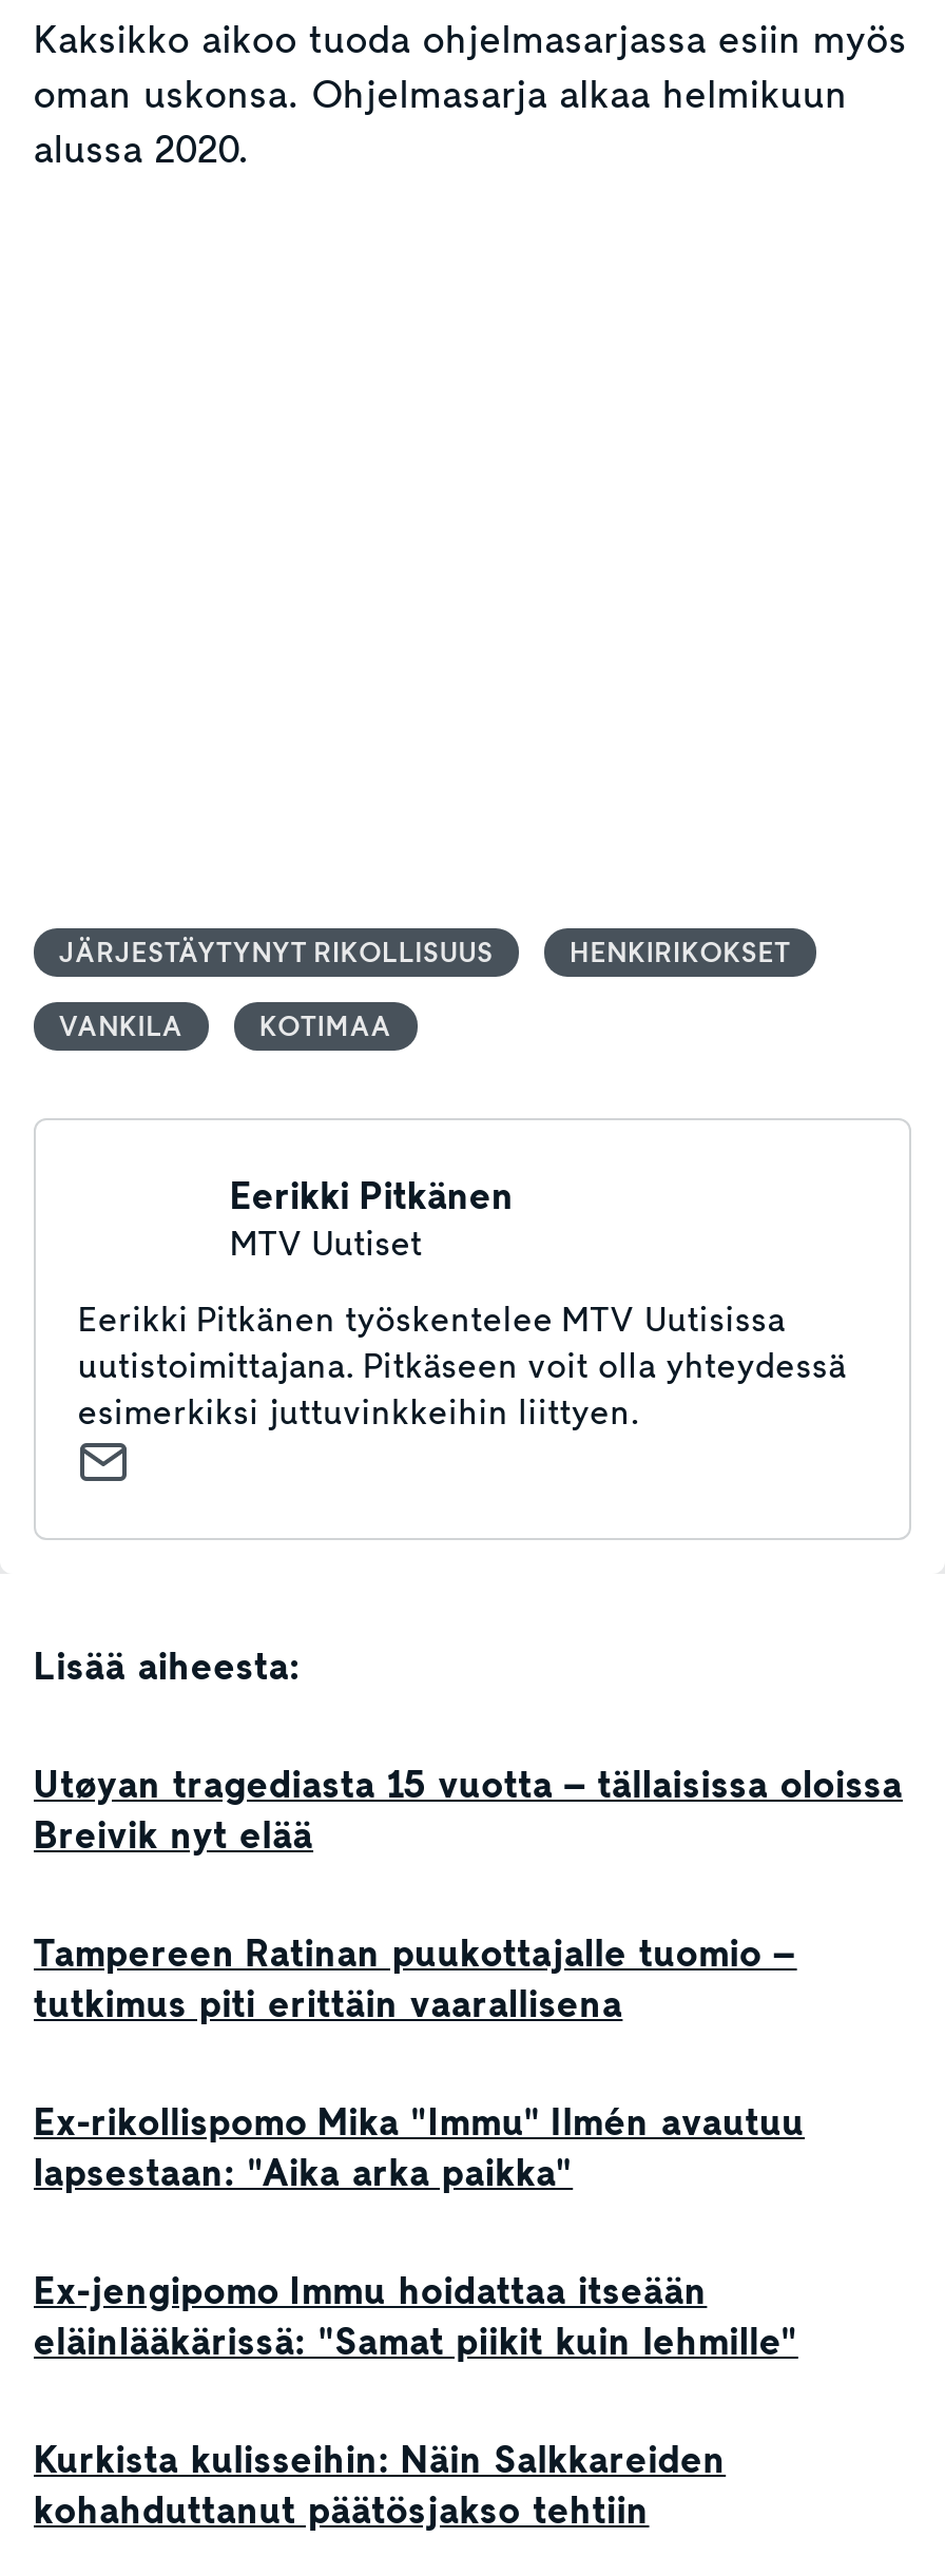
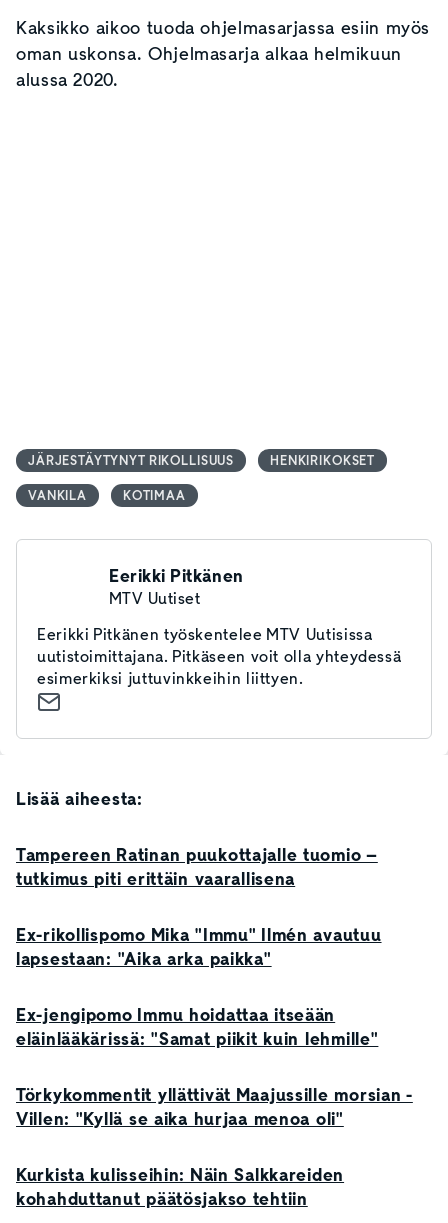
- Utøyan tragediasta 15 vuotta – tällaisissa oloissa
- Breivik nyt elää

moved up: Tampereen Ratinan puukottajalle tuomio – | tutkimus piti erittäin vaarallisena | Ex-rikollispomo Mika "Immu" Ilmén avautuu | lapsestaan: "Aika arka paikka" | Ex-jengipomo Immu hoidattaa itseään | eläinlääkärissä: "Samat piikit kuin lehmille"

+ Törkykommentit yllättivät Maajussille morsian -
+ Villen: "Kyllä se aika hurjaa menoa oli"
